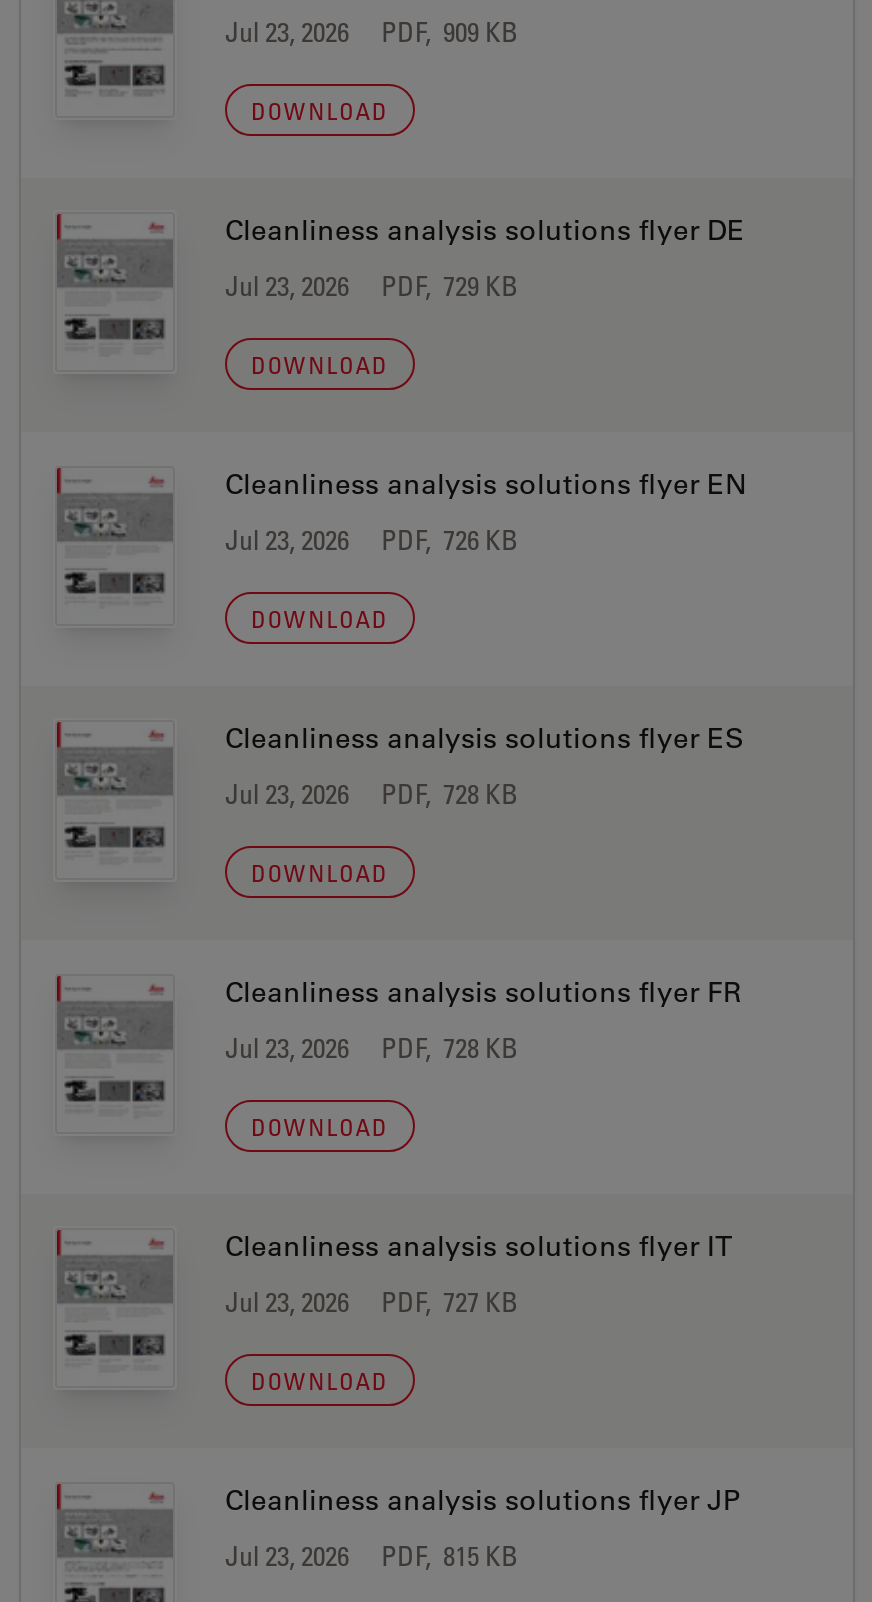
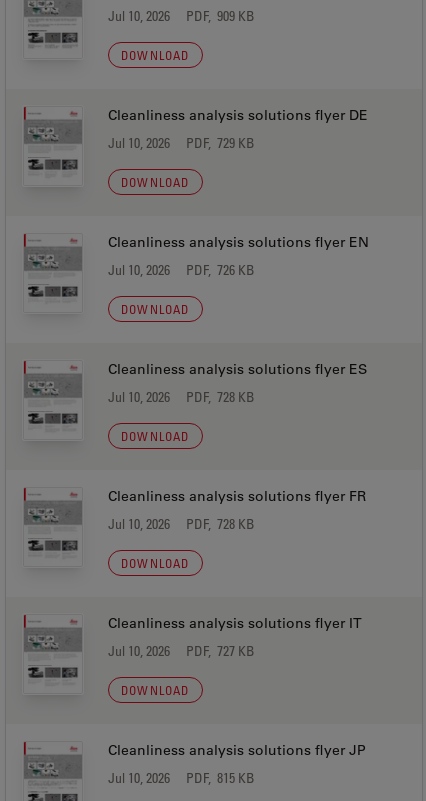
- Jul 23, 2026 PDF, 909 KB
+ Jul 10, 2026 PDF, 909 KB

- Jul 23, 2026 PDF, 729 KB
+ Jul 10, 2026 PDF, 729 KB

- Jul 23, 2026 PDF, 726 KB
+ Jul 10, 2026 PDF, 726 KB

- Jul 23, 2026 PDF, 728 KB
+ Jul 10, 2026 PDF, 728 KB

- Jul 23, 2026 PDF, 728 KB
+ Jul 10, 2026 PDF, 728 KB

- Jul 23, 2026 PDF, 727 KB
+ Jul 10, 2026 PDF, 727 KB

- Jul 23, 2026 PDF, 815 KB
+ Jul 10, 2026 PDF, 815 KB
